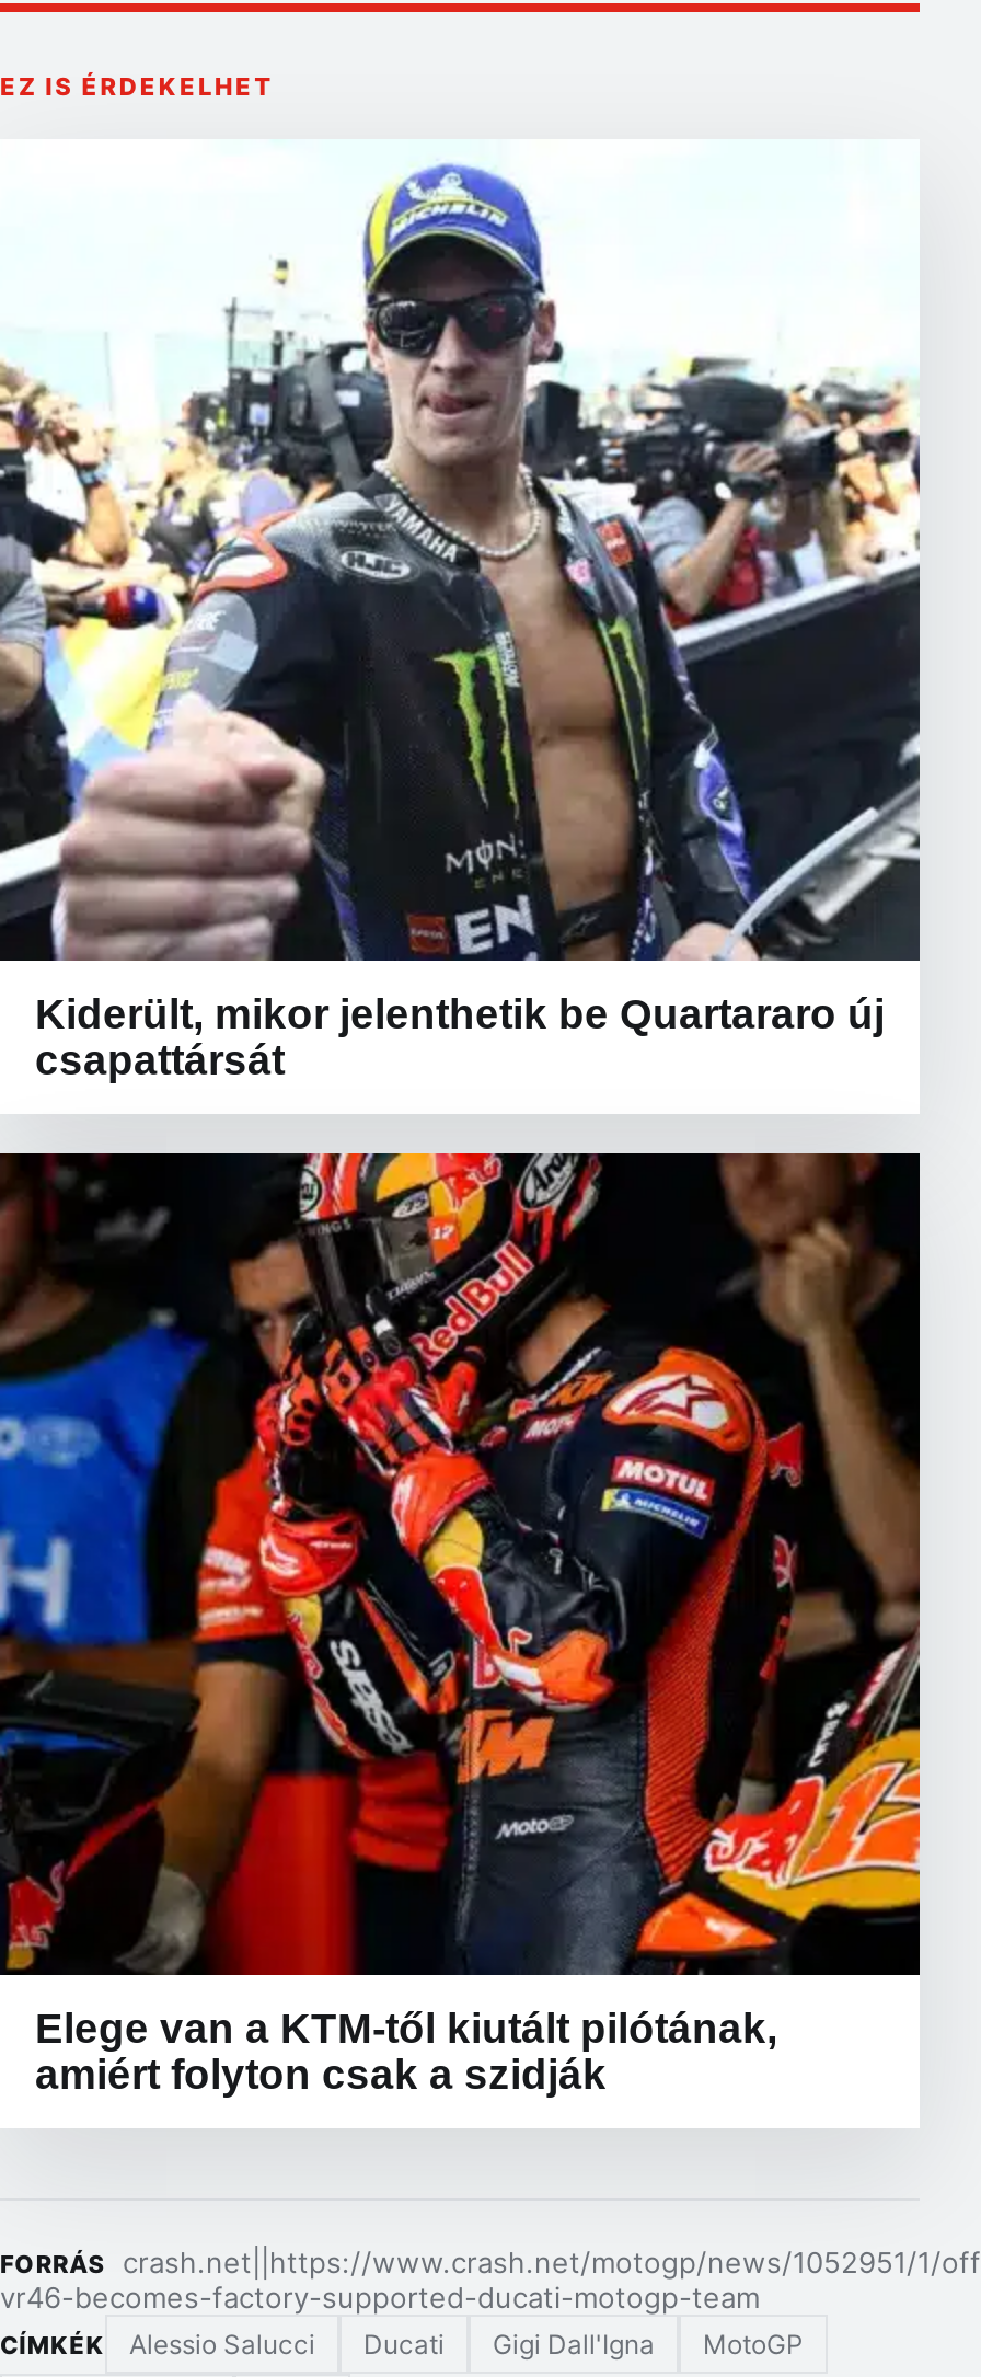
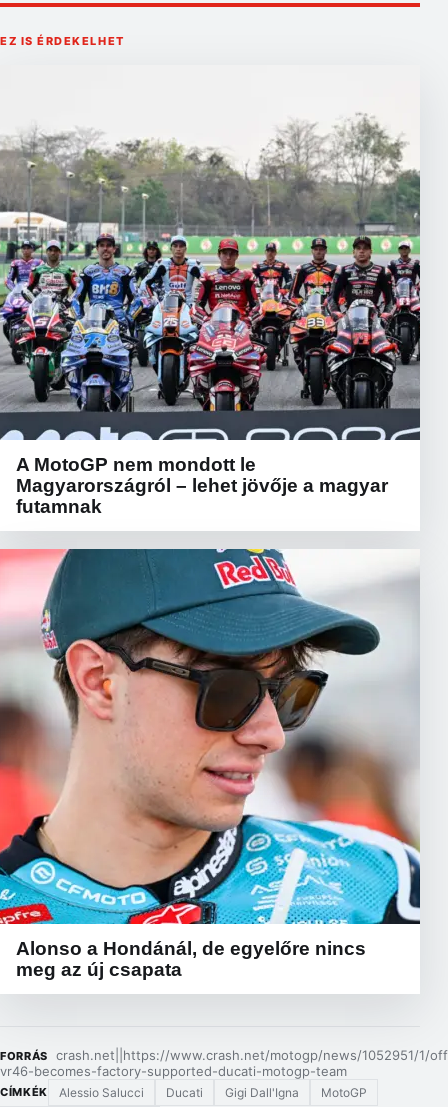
- [image]
- Kiderült, mikor jelenthetik be Quartararo új
- csapattársát
+ [image]
+ A MotoGP nem mondott le
+ Magyarországról – lehet jövője a magyar
+ futamnak

- [image]
- Elege van a KTM-től kiutált pilótának,
- amiért folyton csak a szidják
+ [image]
+ Alonso a Hondánál, de egyelőre nincs
+ meg az új csapata
